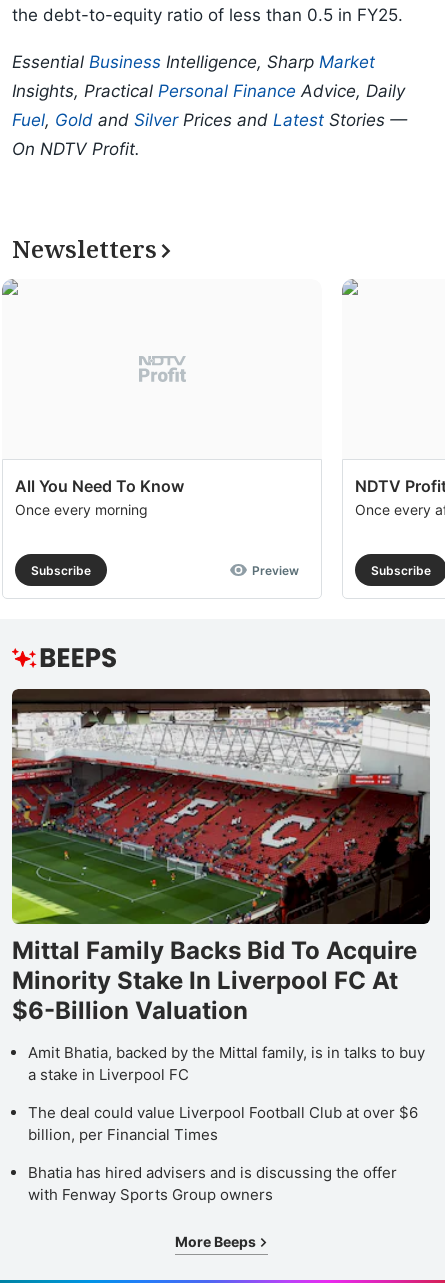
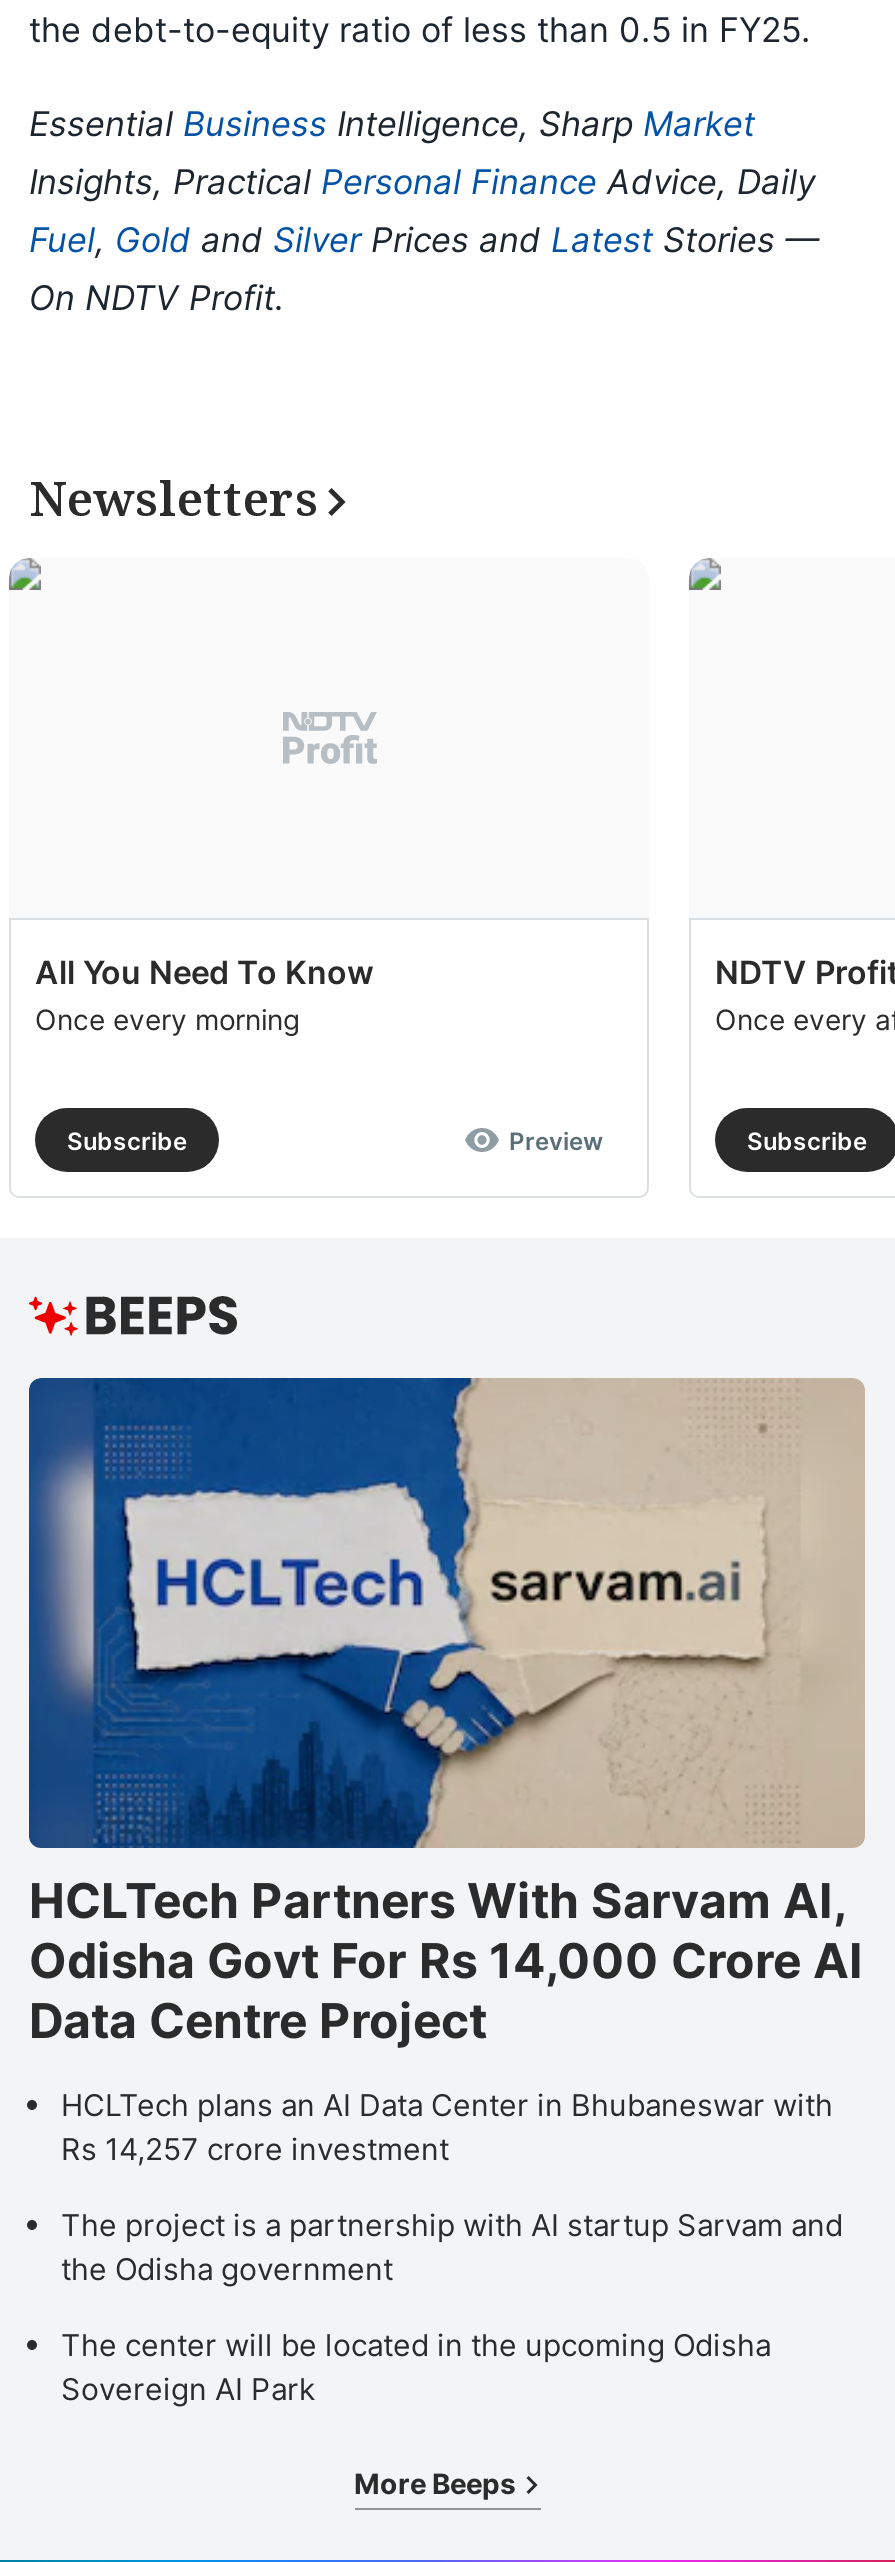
- [image]
- Mittal Family Backs Bid To Acquire
- Minority Stake In Liverpool FC At
- $6-Billion Valuation
+ [image]
+ HCLTech Partners With Sarvam AI,
+ Odisha Govt For Rs 14,000 Crore AI
+ Data Centre Project

- Amit Bhatia, backed by the Mittal family, is in talks to buy
- a stake in Liverpool FC
+ HCLTech plans an AI Data Center in Bhubaneswar with
+ Rs 14,257 crore investment

- The deal could value Liverpool Football Club at over $6
- billion, per Financial Times
+ The project is a partnership with AI startup Sarvam and
+ the Odisha government

- Bhatia has hired advisers and is discussing the offer
- with Fenway Sports Group owners
+ The center will be located in the upcoming Odisha
+ Sovereign AI Park
